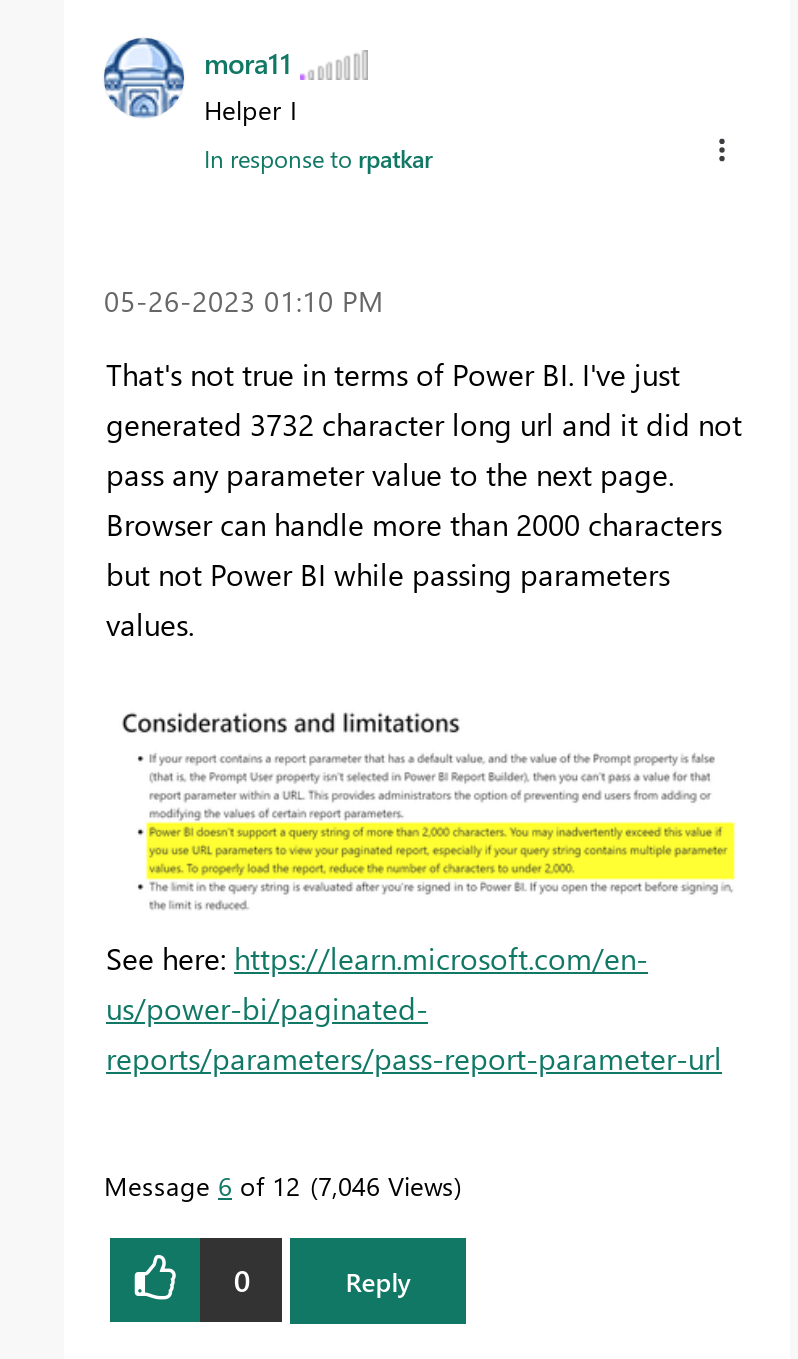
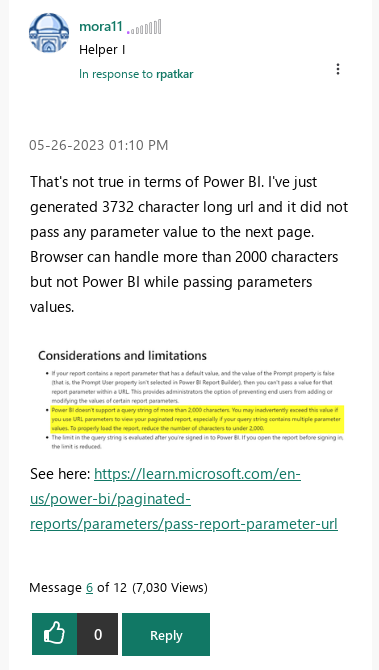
- Message 6 of 12 7,046 Views
+ Message 6 of 12 7,030 Views
